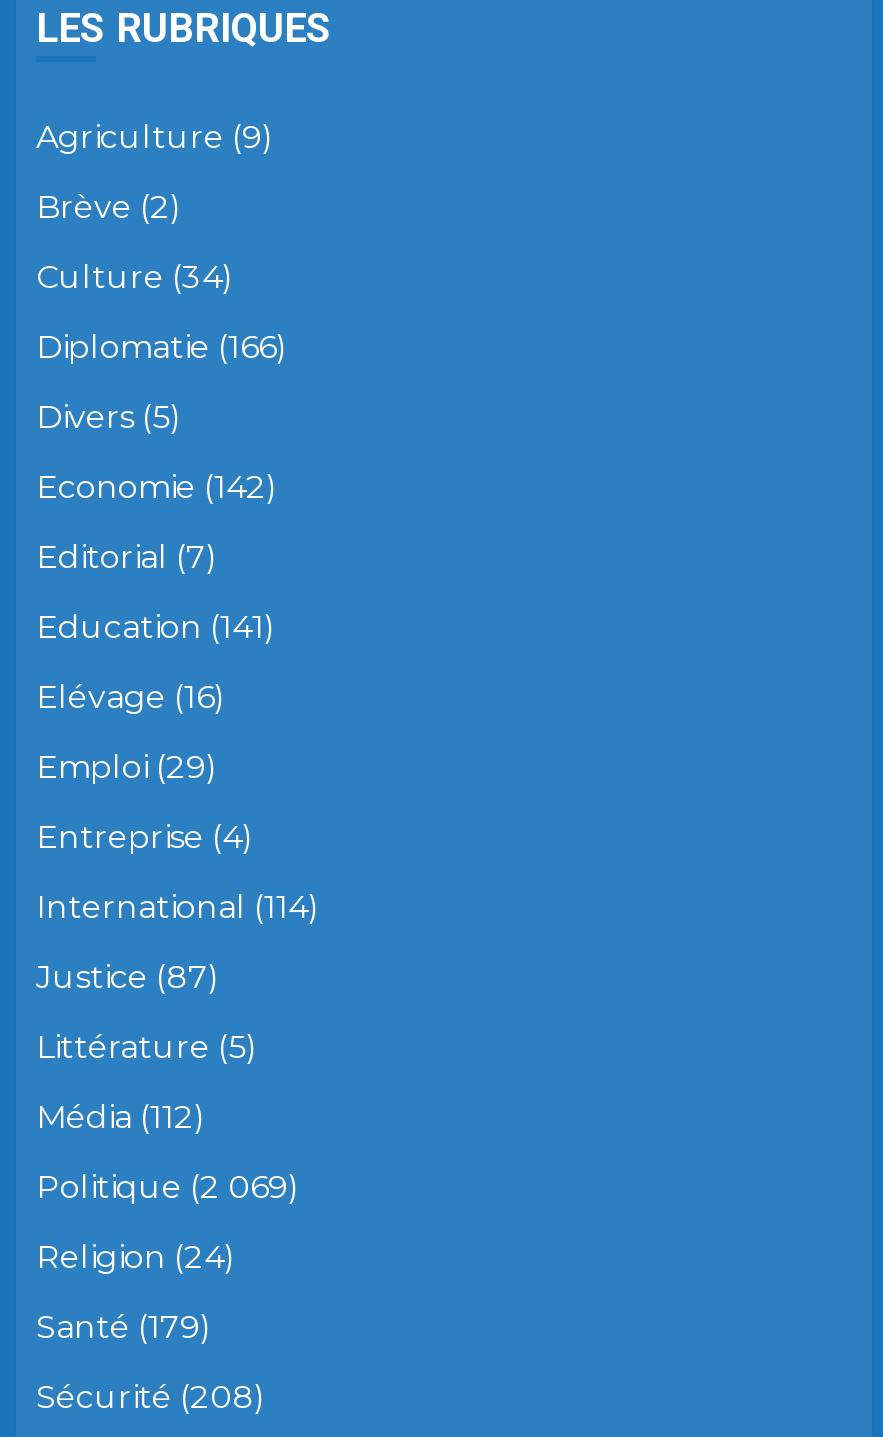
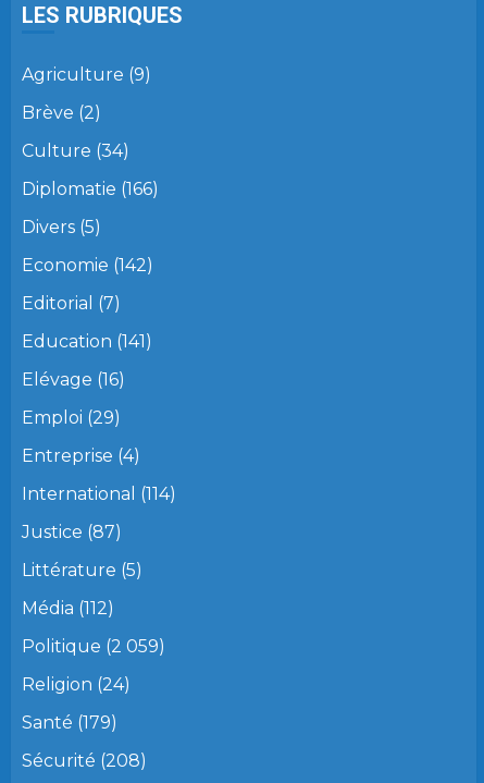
- Politique (2 069)
+ Politique (2 059)
